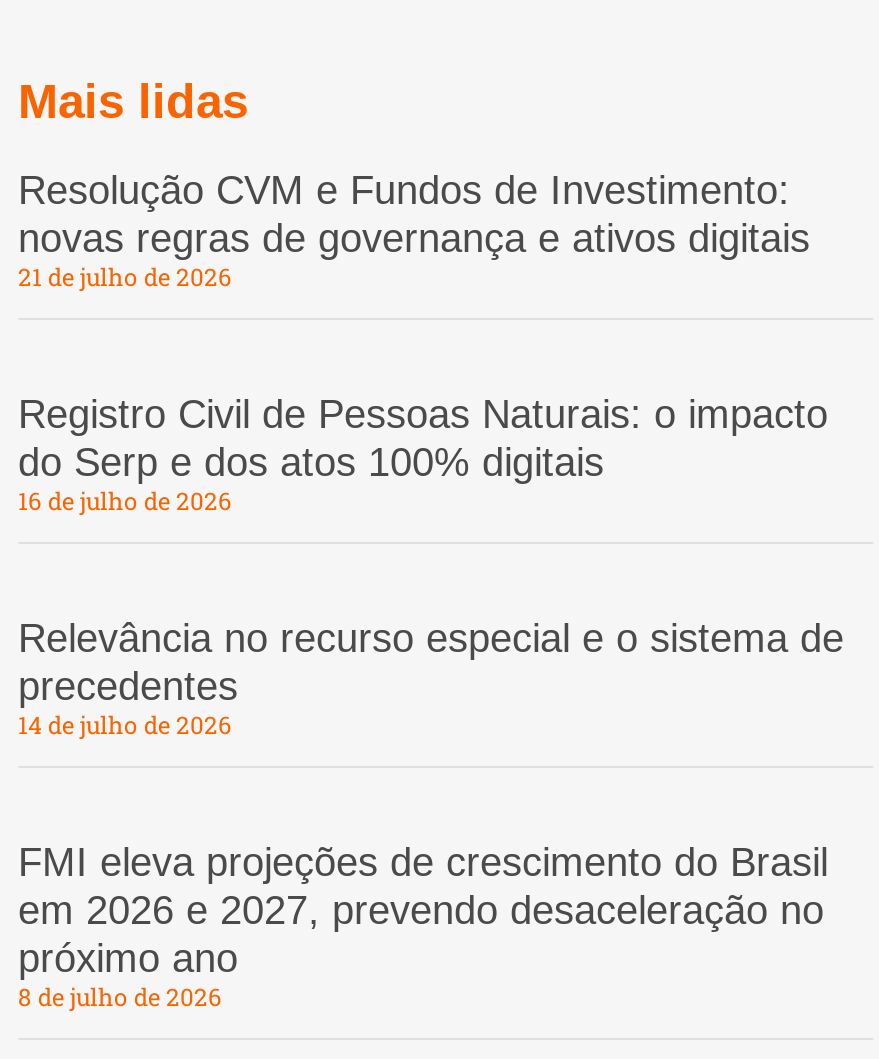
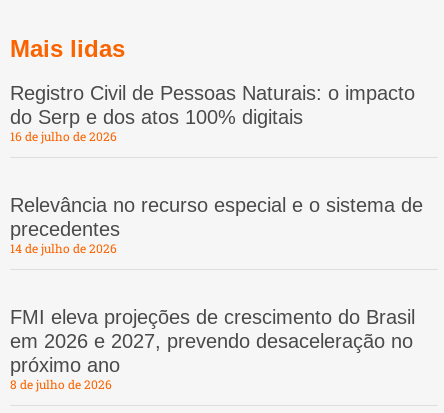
- Resolução CVM e Fundos de Investimento:
- novas regras de governança e ativos digitais
- 21 de julho de 2026
